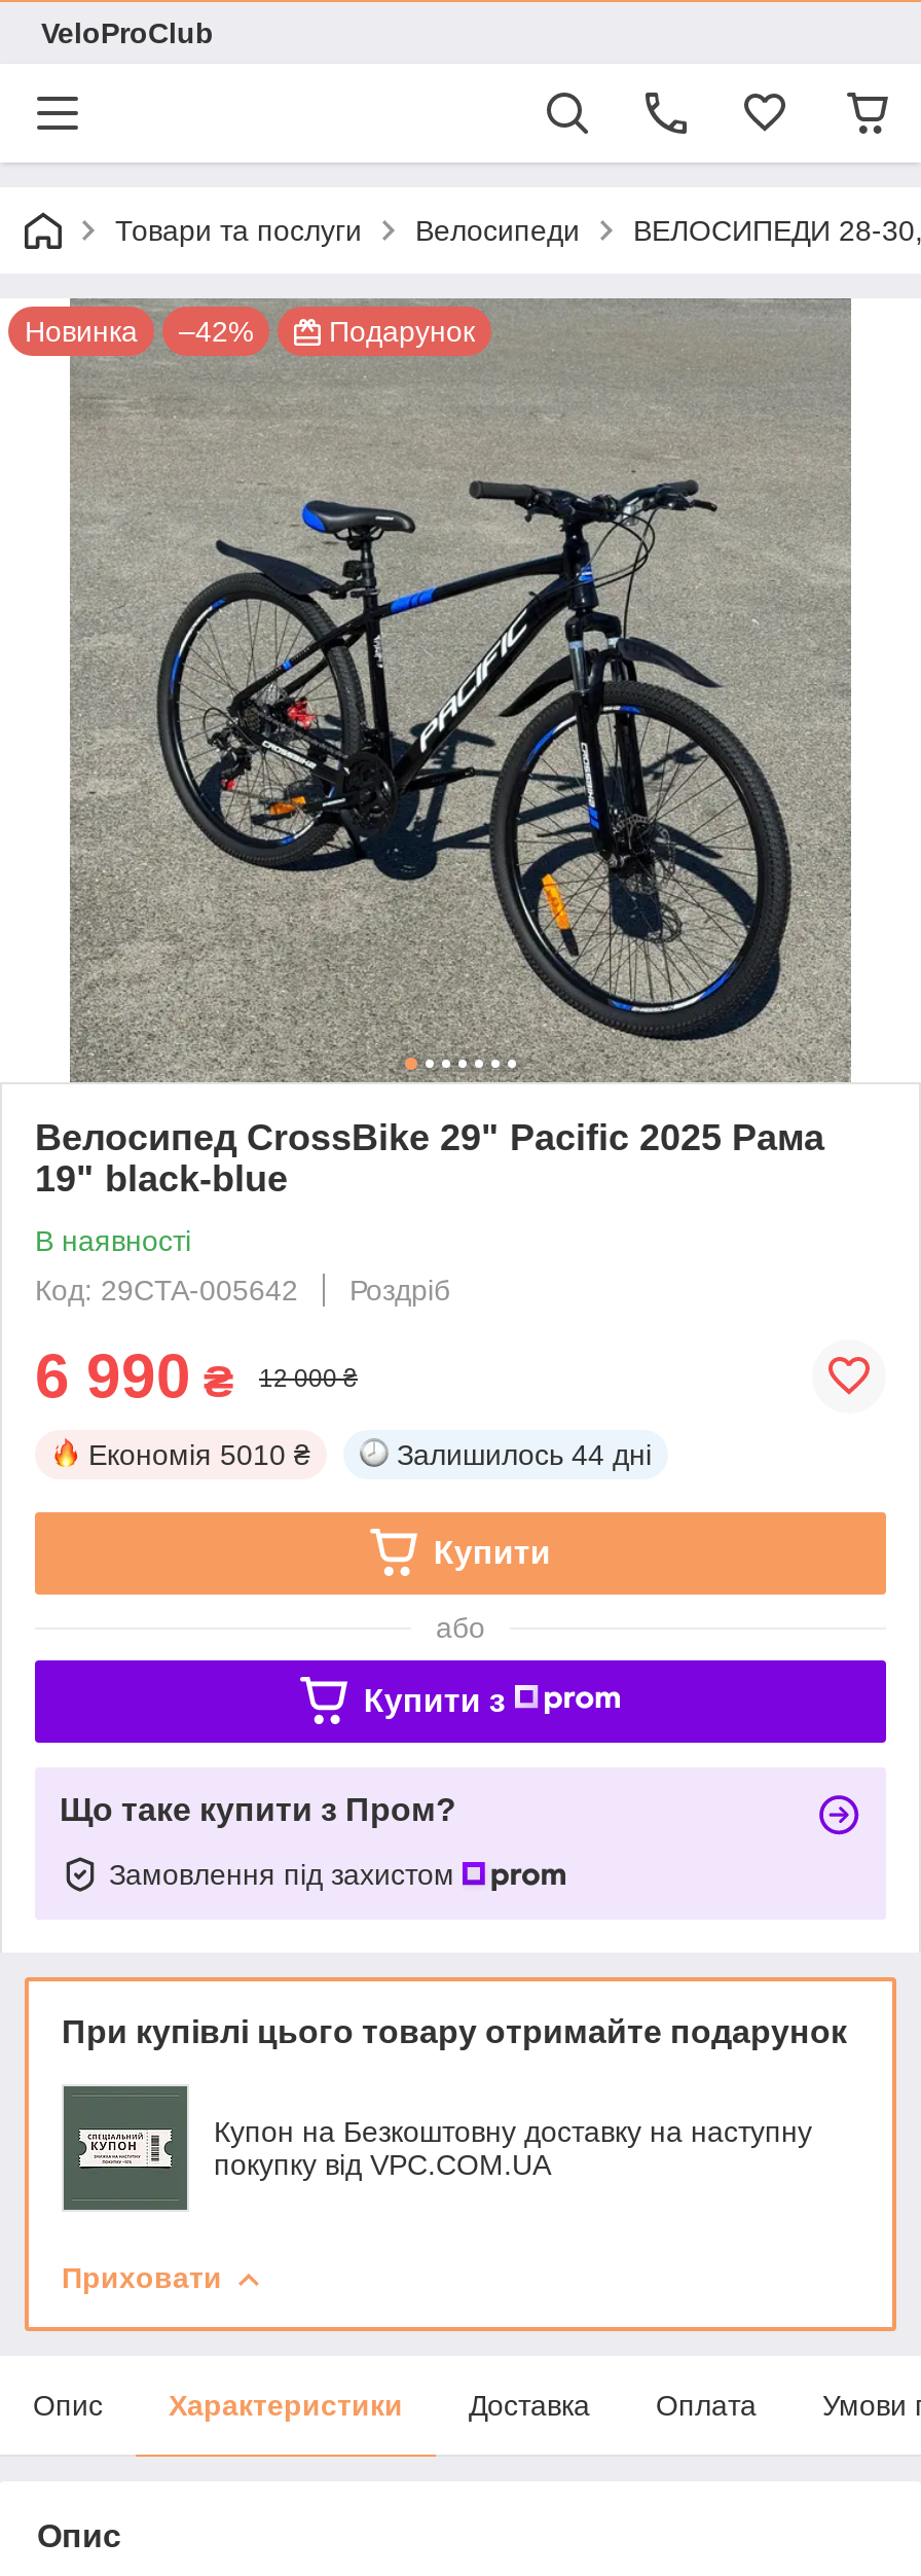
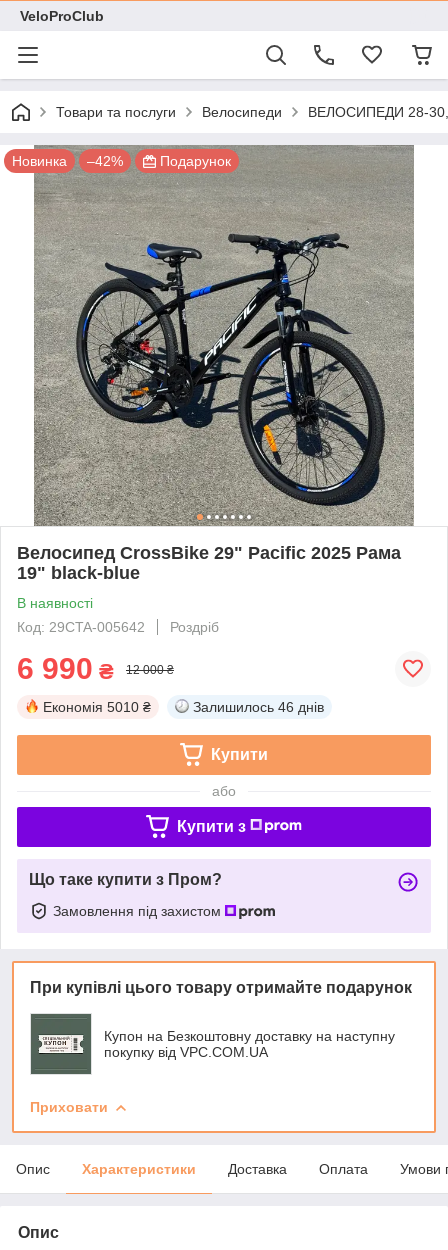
- Залишилось 44 дні
+ Залишилось 46 днів
